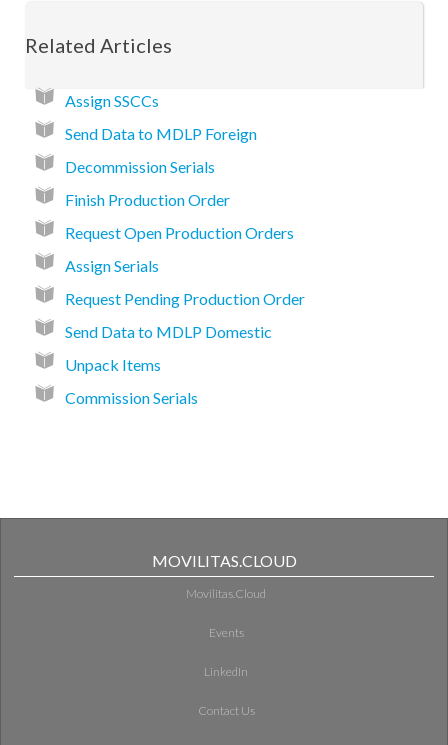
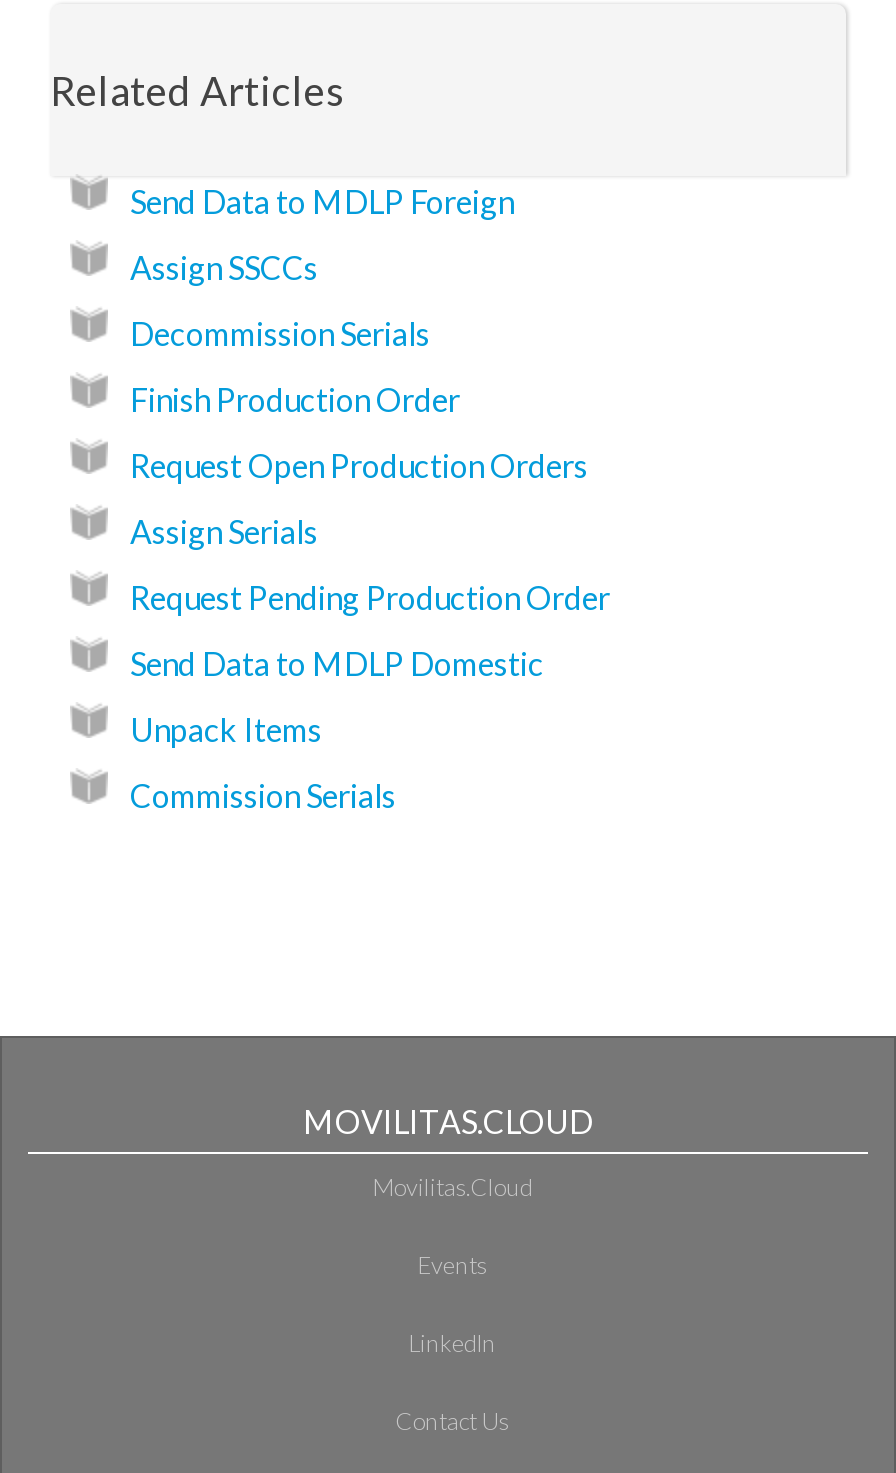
moved down: Assign SSCCs

moved up: Send Data to MDLP Foreign
